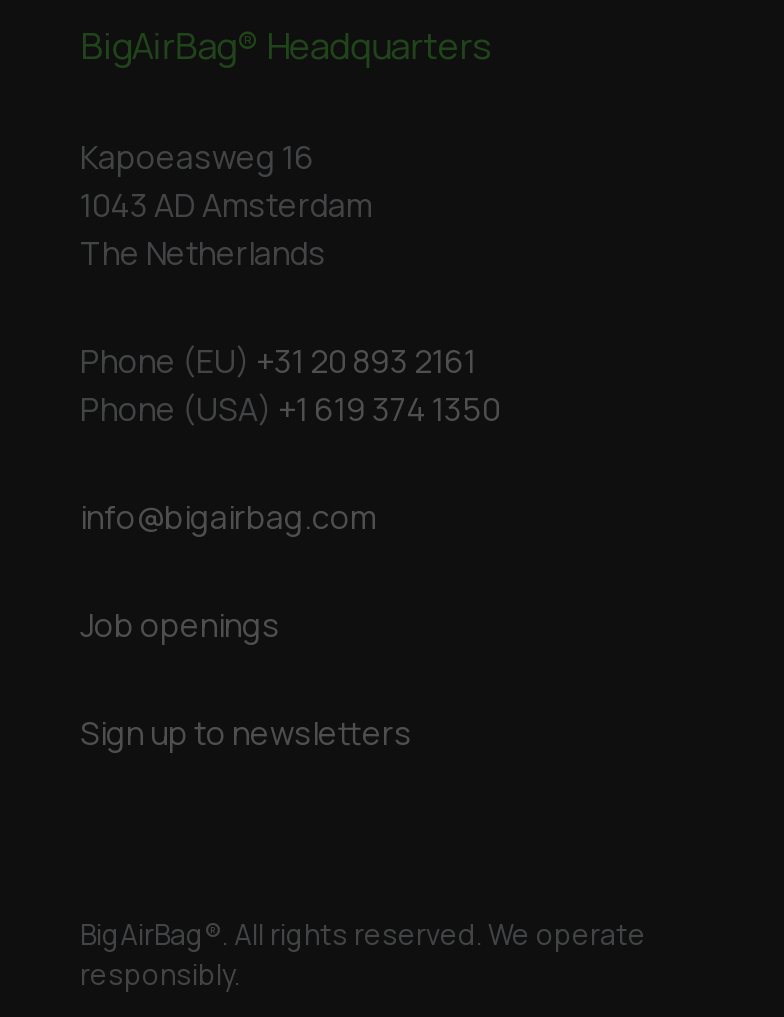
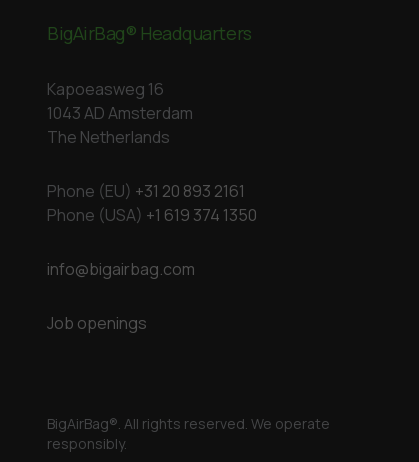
- Sign up to newsletters
